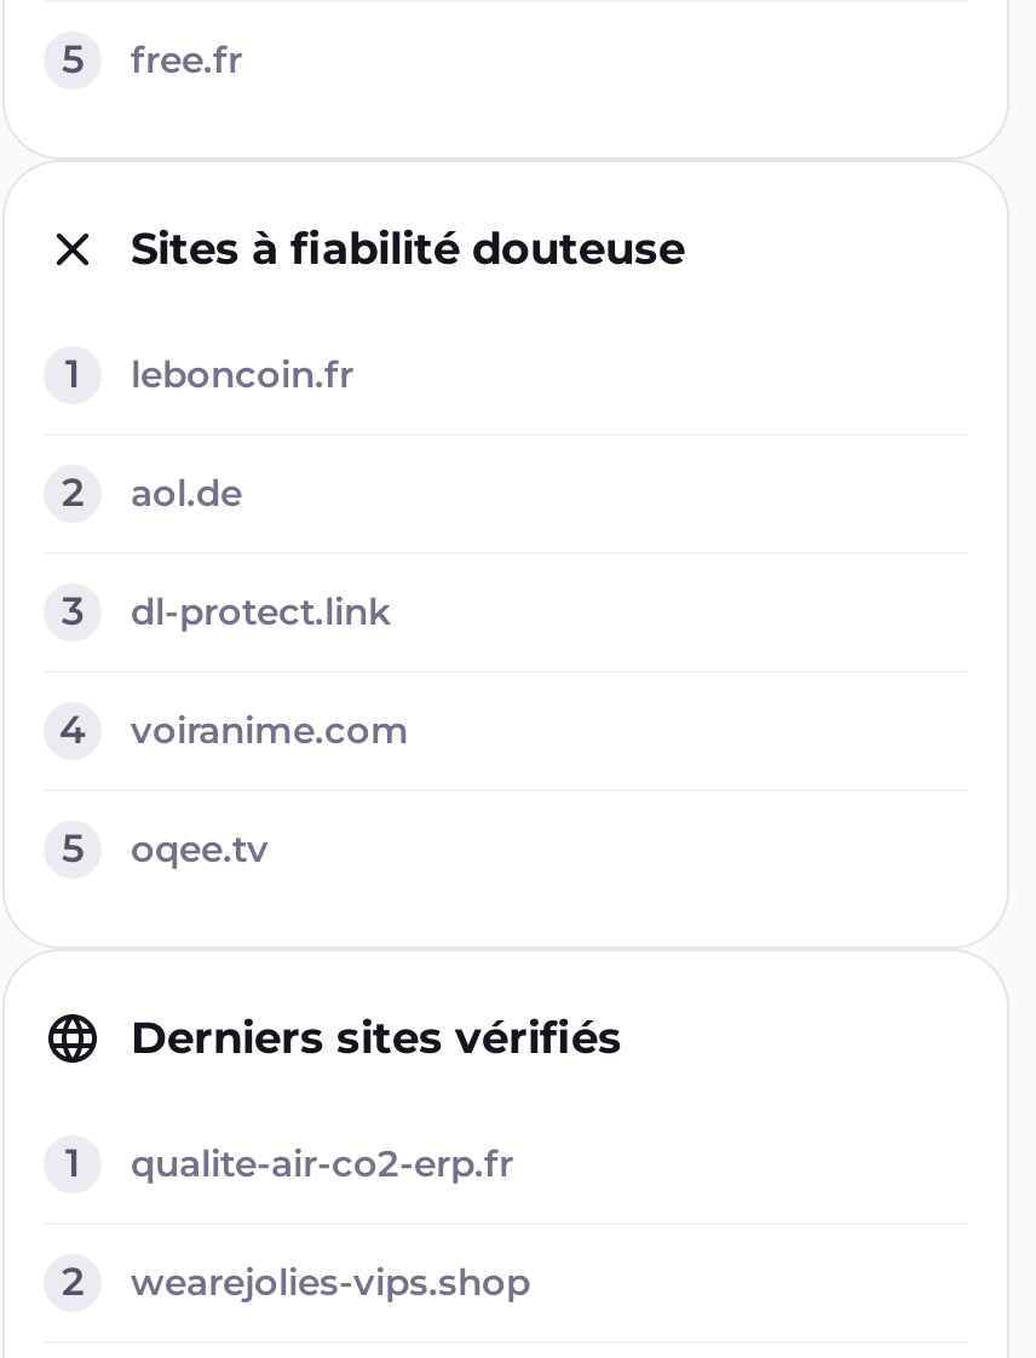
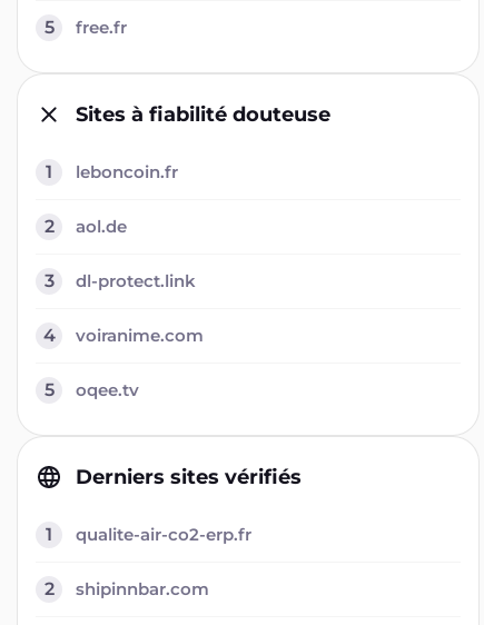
- wearejolies-vips.shop
+ shipinnbar.com
